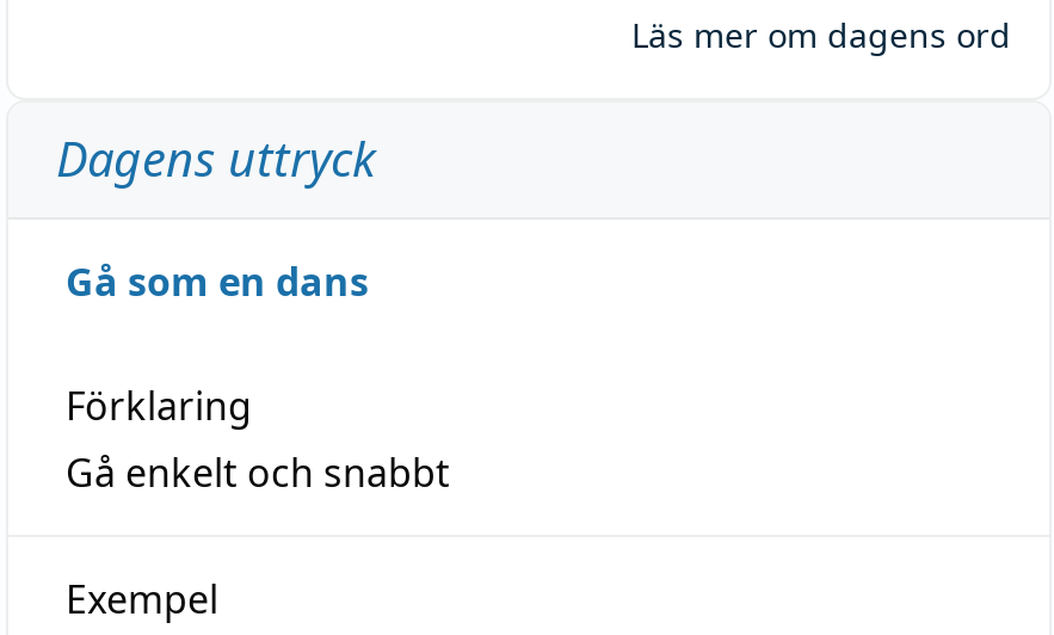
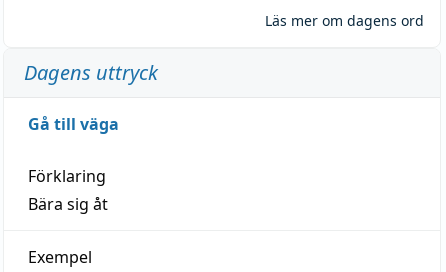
- Gå som en dans
+ Gå till väga

- Gå enkelt och snabbt
+ Bära sig åt
